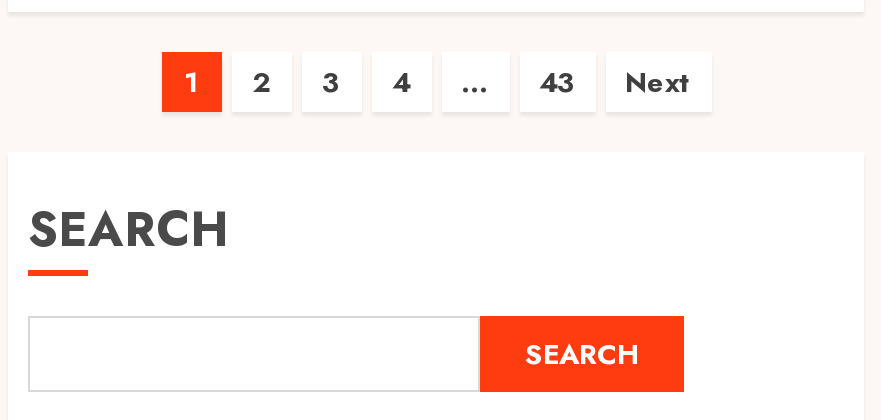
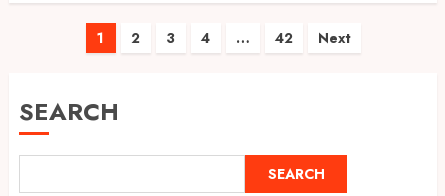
- 43
+ 42
